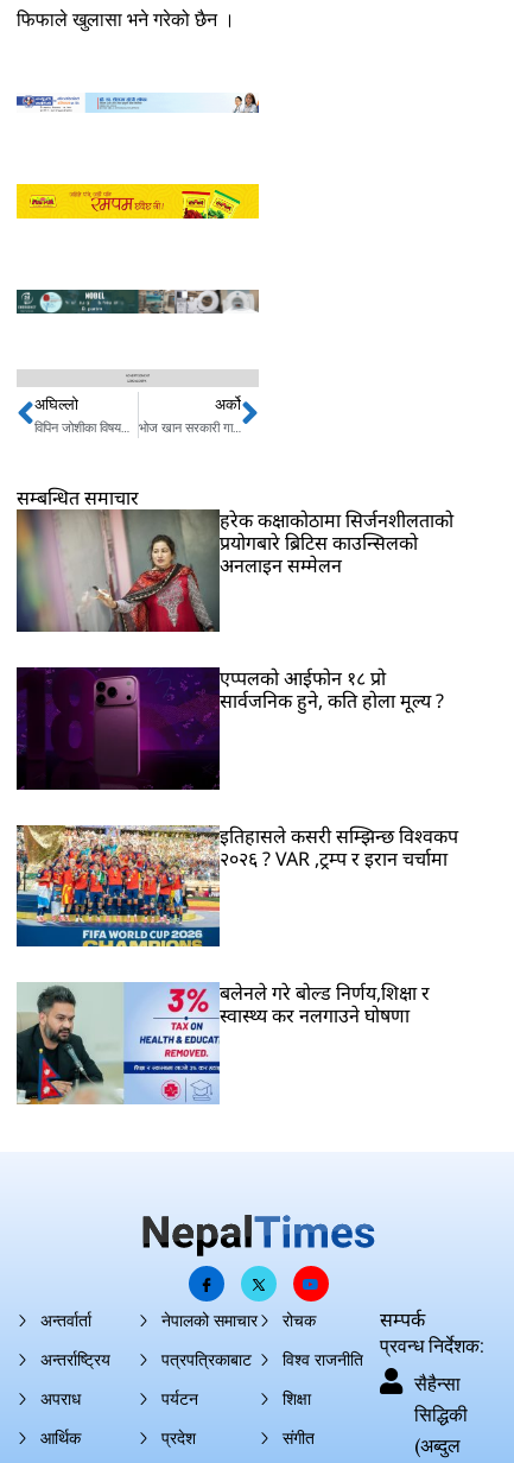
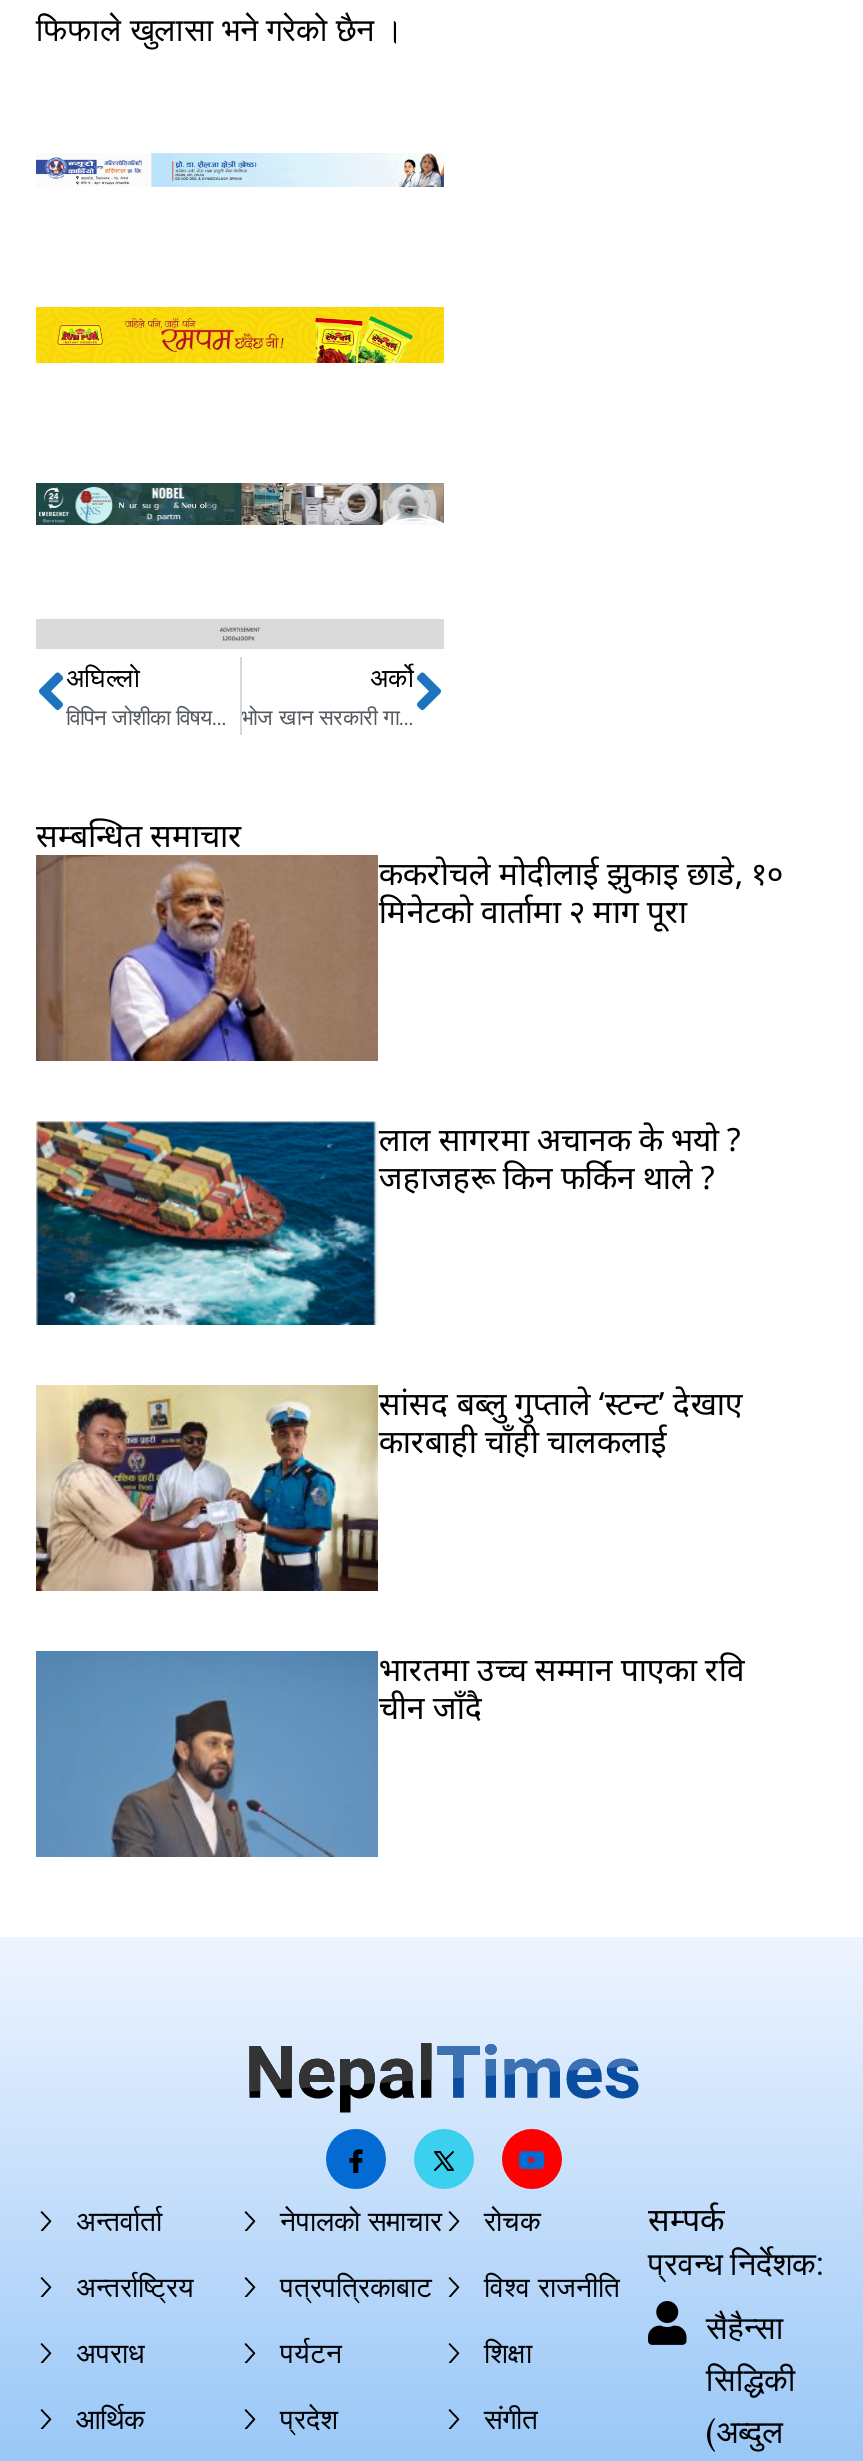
- [image]
- हरेक कक्षाकोठामा सिर्जनशीलताको
- प्रयोगबारे ब्रिटिस काउन्सिलको
- अनलाइन सम्मेलन
+ [image]
+ ककरोचले मोदीलाई झुकाइ छाडे, १०
+ मिनेटको वार्तामा २ माग पूरा

- [image]
- एप्पलको आईफोन १८ प्रो
- सार्वजनिक हुने, कति होला मूल्य ?
+ [image]
+ लाल सागरमा अचानक के भयो ?
+ जहाजहरू किन फर्किन थाले ?

- [image]
- इतिहासले कसरी सम्झिन्छ विश्वकप
- २०२६ ? VAR ,ट्रम्प र इरान चर्चामा
+ [image]
+ सांसद बब्लु गुप्ताले ‘स्टन्ट’ देखाए
+ कारबाही चाँही चालकलाई

- [image]
- बलेनले गरे बोल्ड निर्णय,शिक्षा र
- स्वास्थ्य कर नलगाउने घोषणा
+ [image]
+ भारतमा उच्च सम्मान पाएका रवि
+ चीन जाँदै
